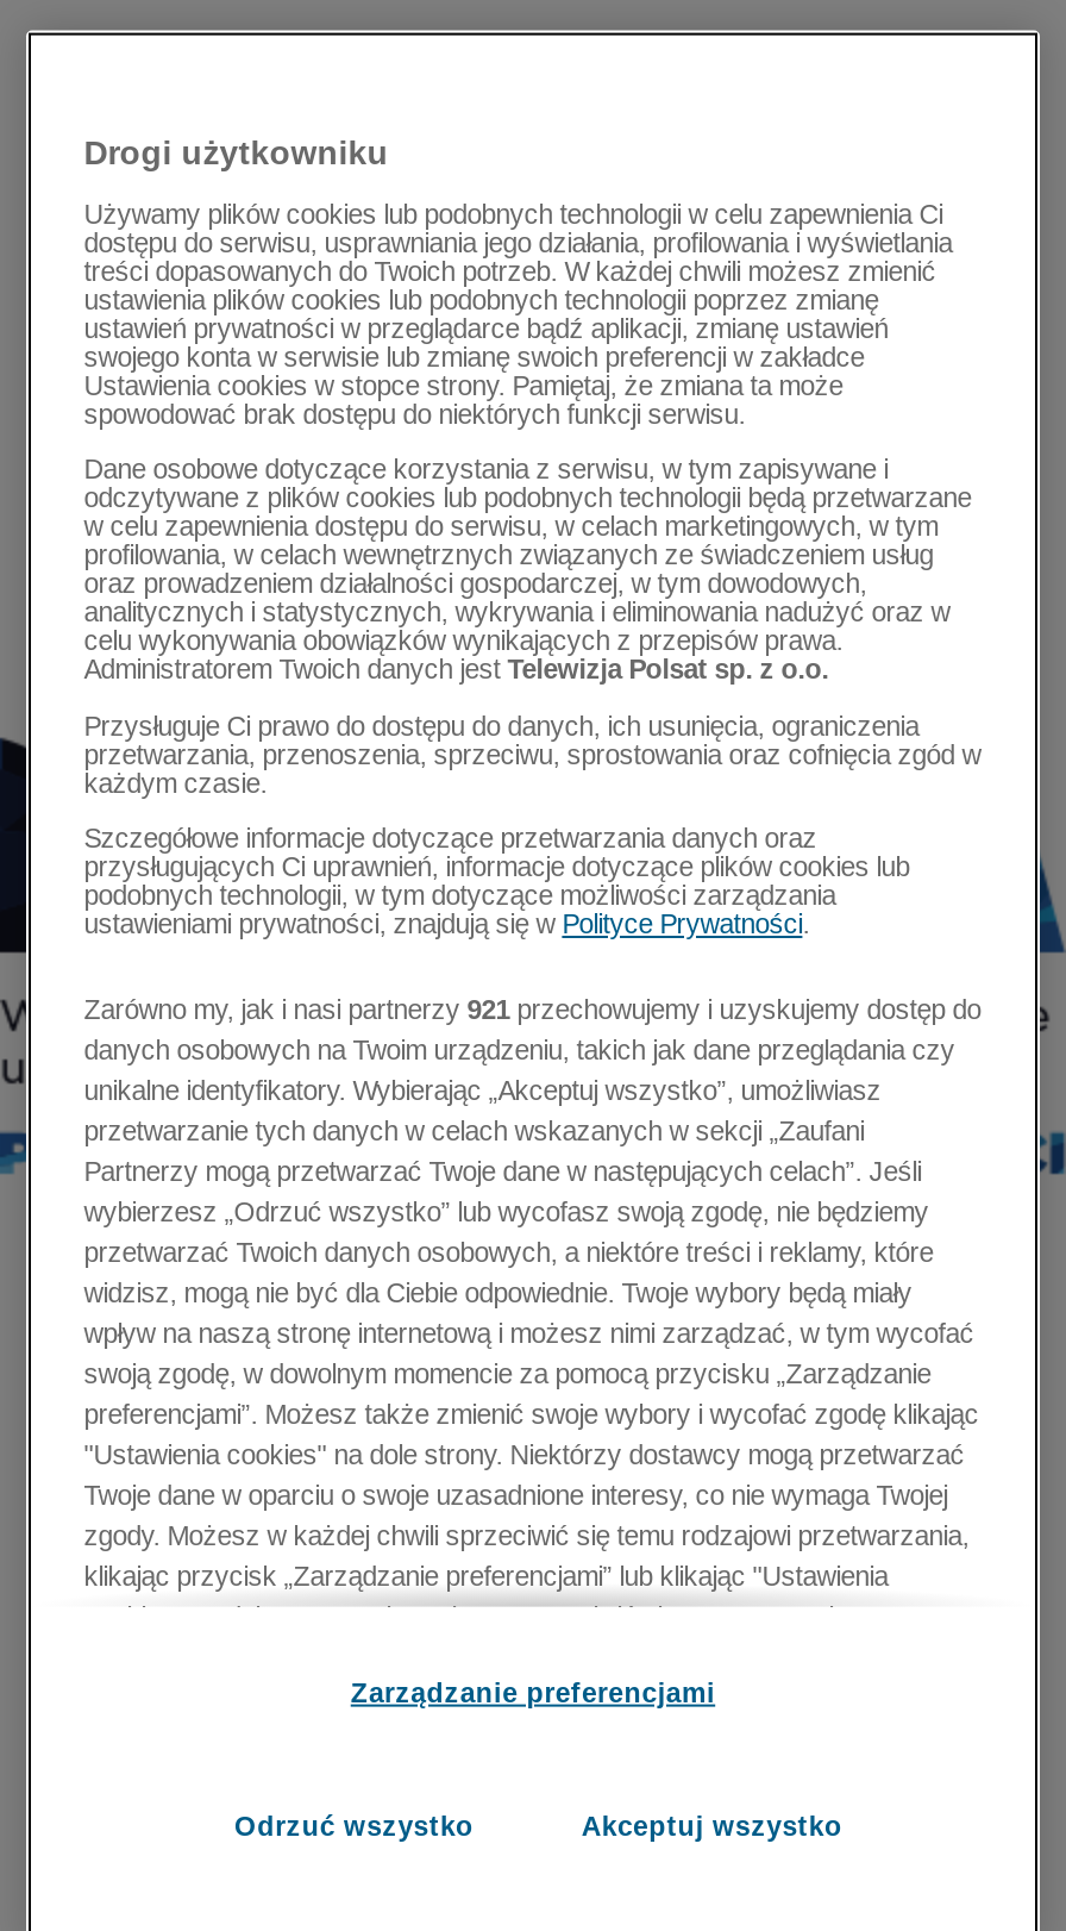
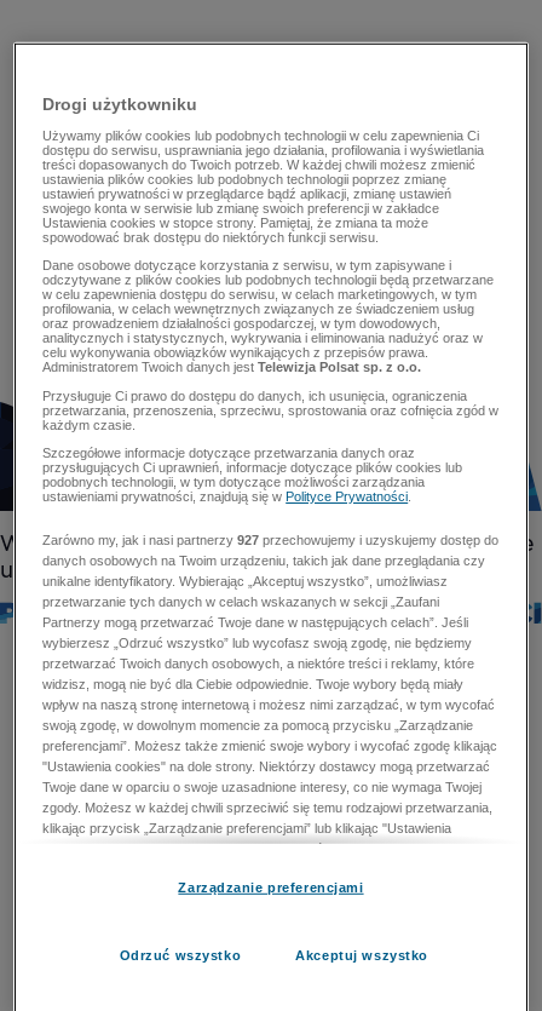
- Zarówno my, jak i nasi partnerzy 921 przechowujemy i uzyskujemy dostęp do
+ Zarówno my, jak i nasi partnerzy 927 przechowujemy i uzyskujemy dostęp do
